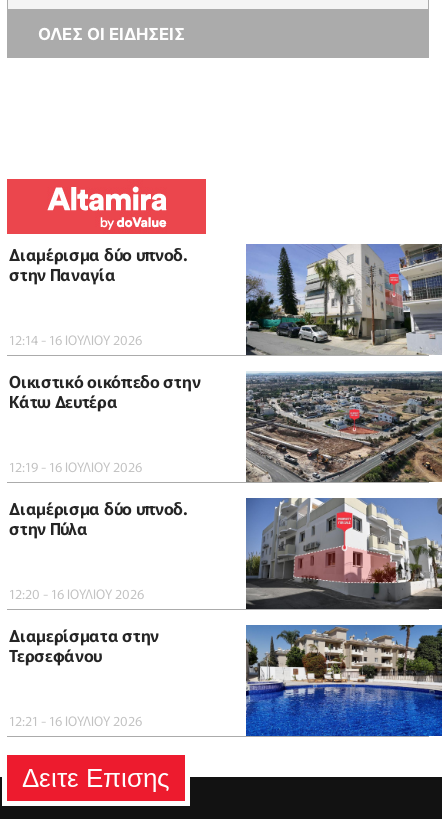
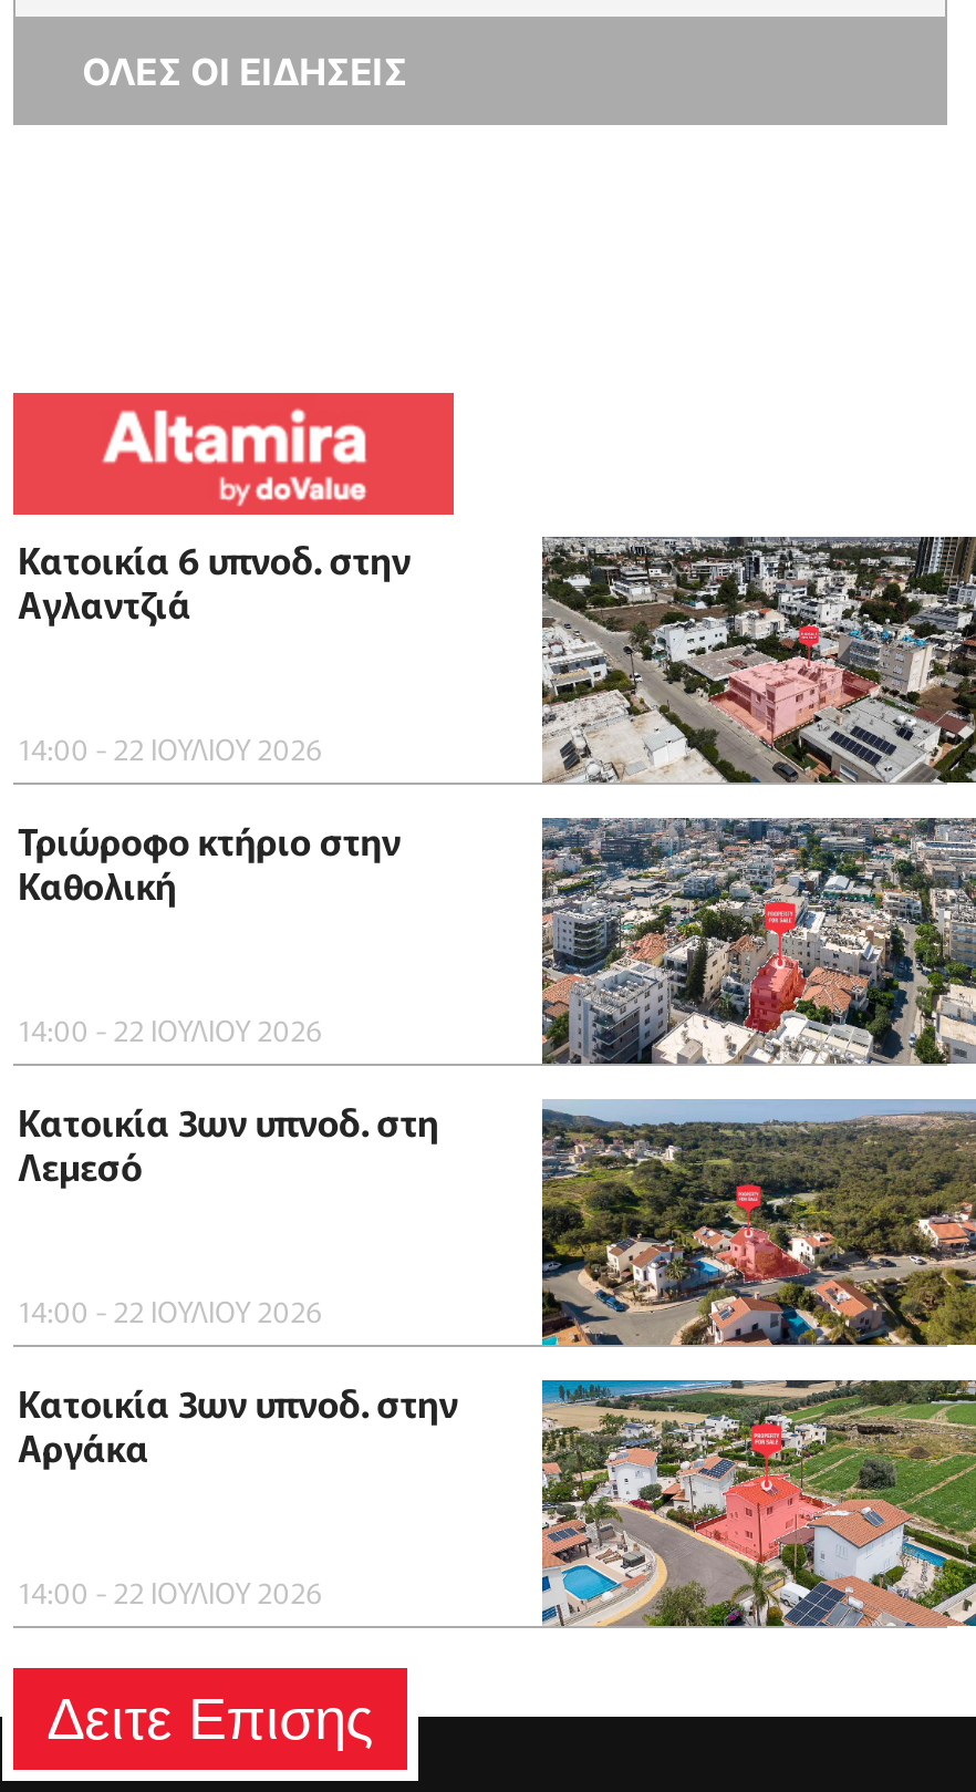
- Διαμέρισμα δύο υπνοδ.
- στην Παναγία
+ Κατοικία 6 υπνοδ. στην
+ Αγλαντζιά

- [image]
+ [image]

- 12:14 - 16 ΙΟΥΛΙΟΥ 2026
+ 14:00 - 22 ΙΟΥΛΙΟΥ 2026

- Οικιστικό οικόπεδο στην
- Κάτω Δευτέρα
+ Τριώροφο κτήριο στην
+ Καθολική

- [image]
+ [image]

- 12:19 - 16 ΙΟΥΛΙΟΥ 2026
+ 14:00 - 22 ΙΟΥΛΙΟΥ 2026

- Διαμέρισμα δύο υπνοδ.
- στην Πύλα
+ Κατοικία 3ων υπνοδ. στη
+ Λεμεσό

- [image]
+ [image]

- 12:20 - 16 ΙΟΥΛΙΟΥ 2026
+ 14:00 - 22 ΙΟΥΛΙΟΥ 2026

- Διαμερίσματα στην
- Τερσεφάνου
+ Κατοικία 3ων υπνοδ. στην
+ Αργάκα

- [image]
+ [image]

- 12:21 - 16 ΙΟΥΛΙΟΥ 2026
+ 14:00 - 22 ΙΟΥΛΙΟΥ 2026
